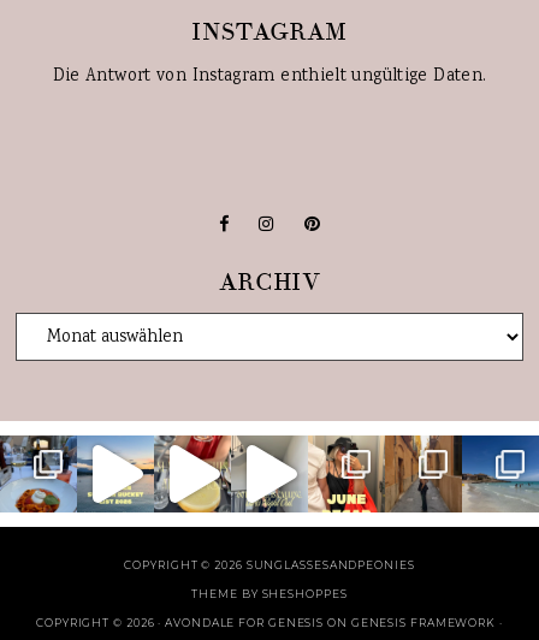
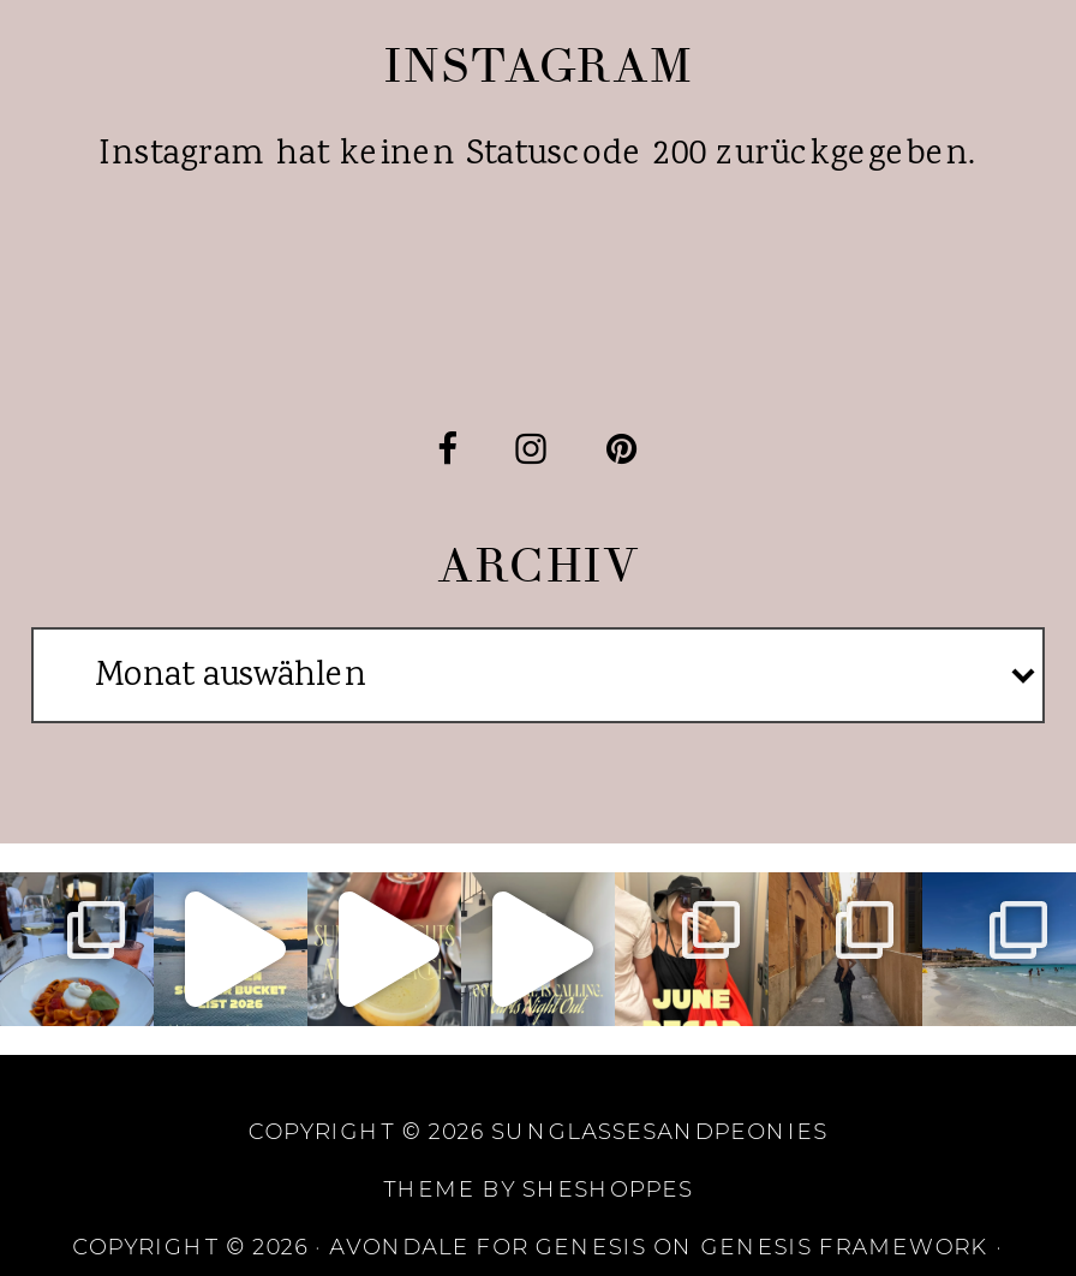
- Die Antwort von Instagram enthielt ungültige Daten.
+ Instagram hat keinen Statuscode 200 zurückgegeben.
